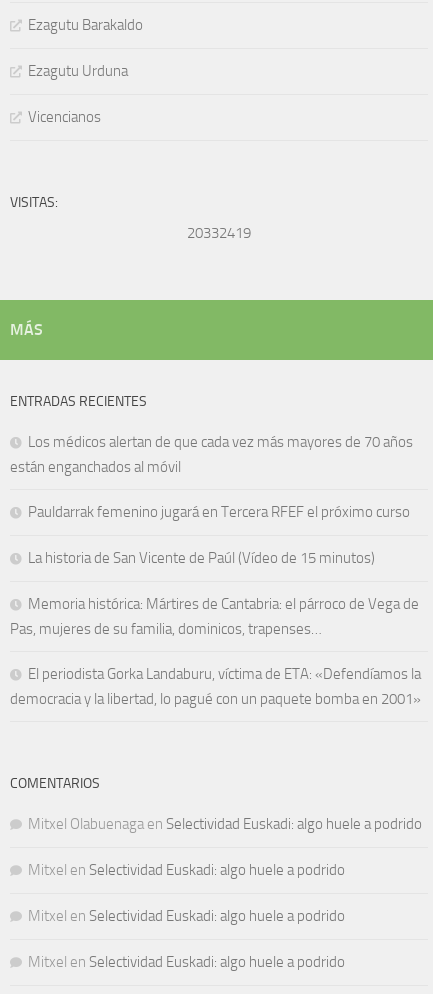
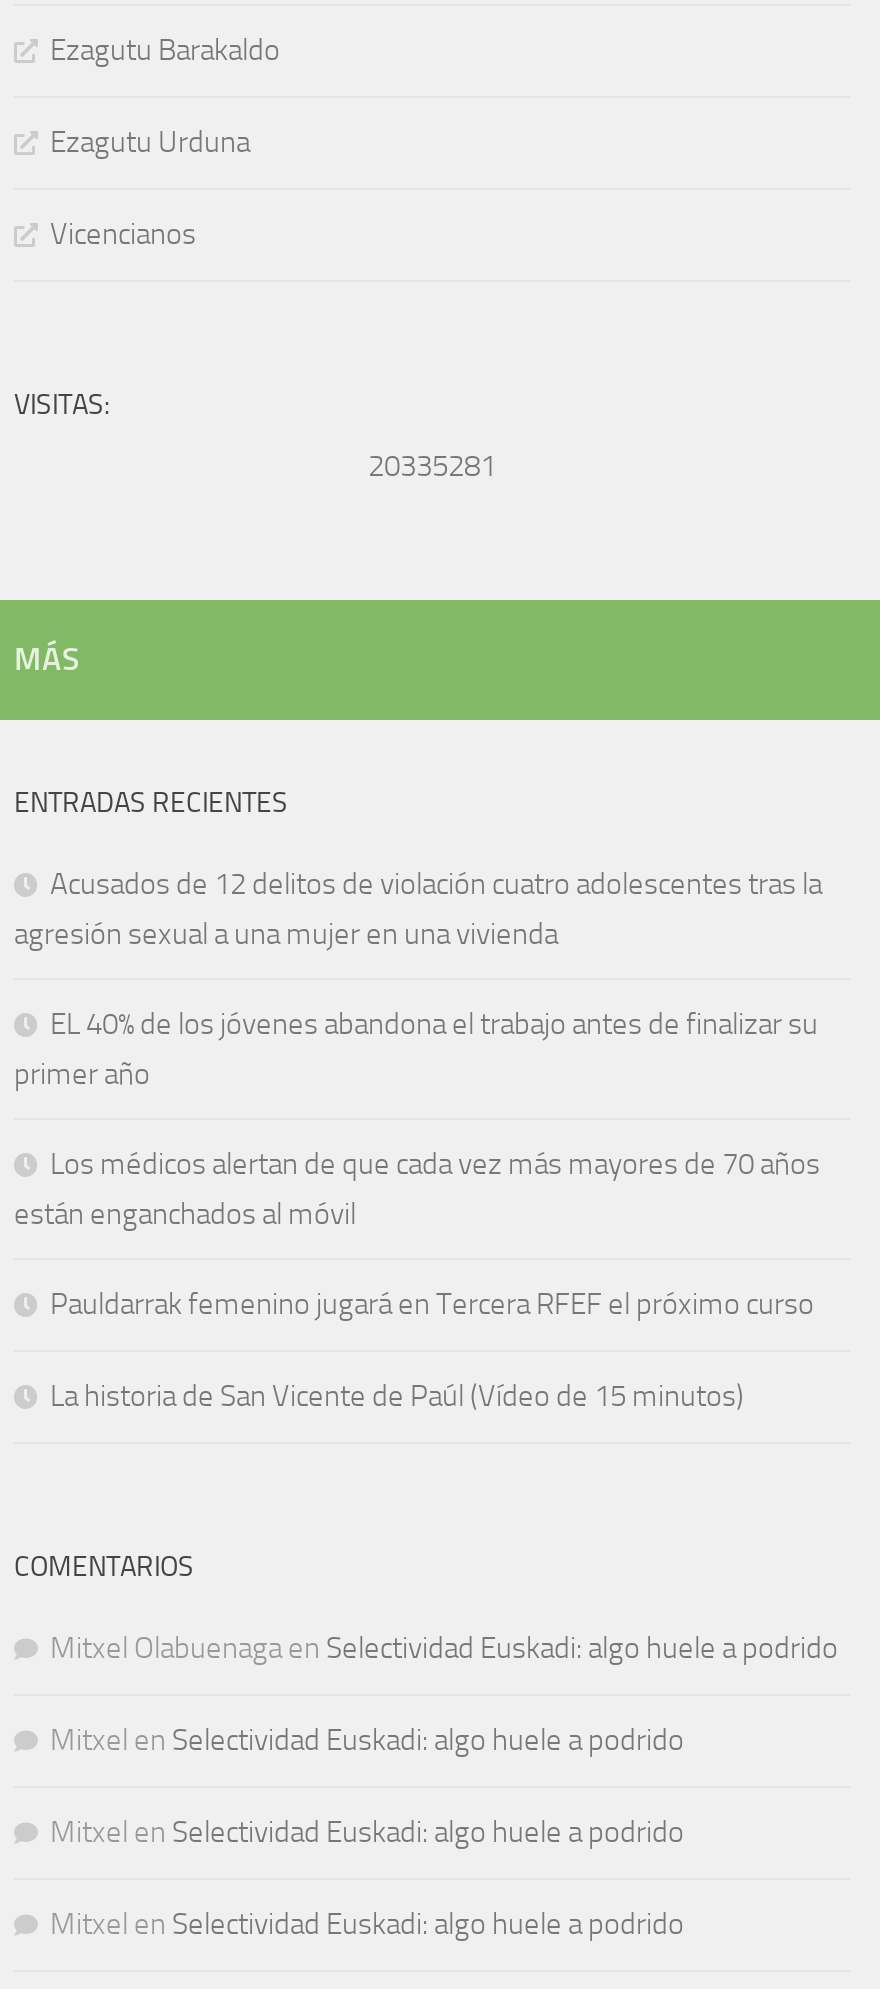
- 20332419
+ 20335281

+ Acusados de 12 delitos de violación cuatro adolescentes tras la
+ agresión sexual a una mujer en una vivienda
+ EL 40% de los jóvenes abandona el trabajo antes de finalizar su
+ primer año

moved down: Los médicos alertan de que cada vez más mayores de 70 años | están enganchados al móvil | Pauldarrak femenino jugará en Tercera RFEF el próximo curso | La historia de San Vicente de Paúl (Vídeo de 15 minutos)

- Memoria histórica: Mártires de Cantabria: el párroco de Vega de
- Pas, mujeres de su familia, dominicos, trapenses…
- El periodista Gorka Landaburu, víctima de ETA: «Defendíamos la
- democracia y la libertad, lo pagué con un paquete bomba en 2001»
